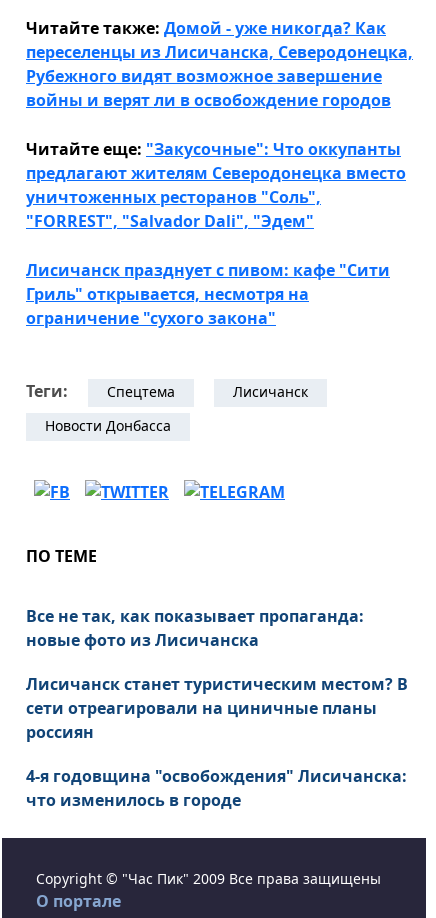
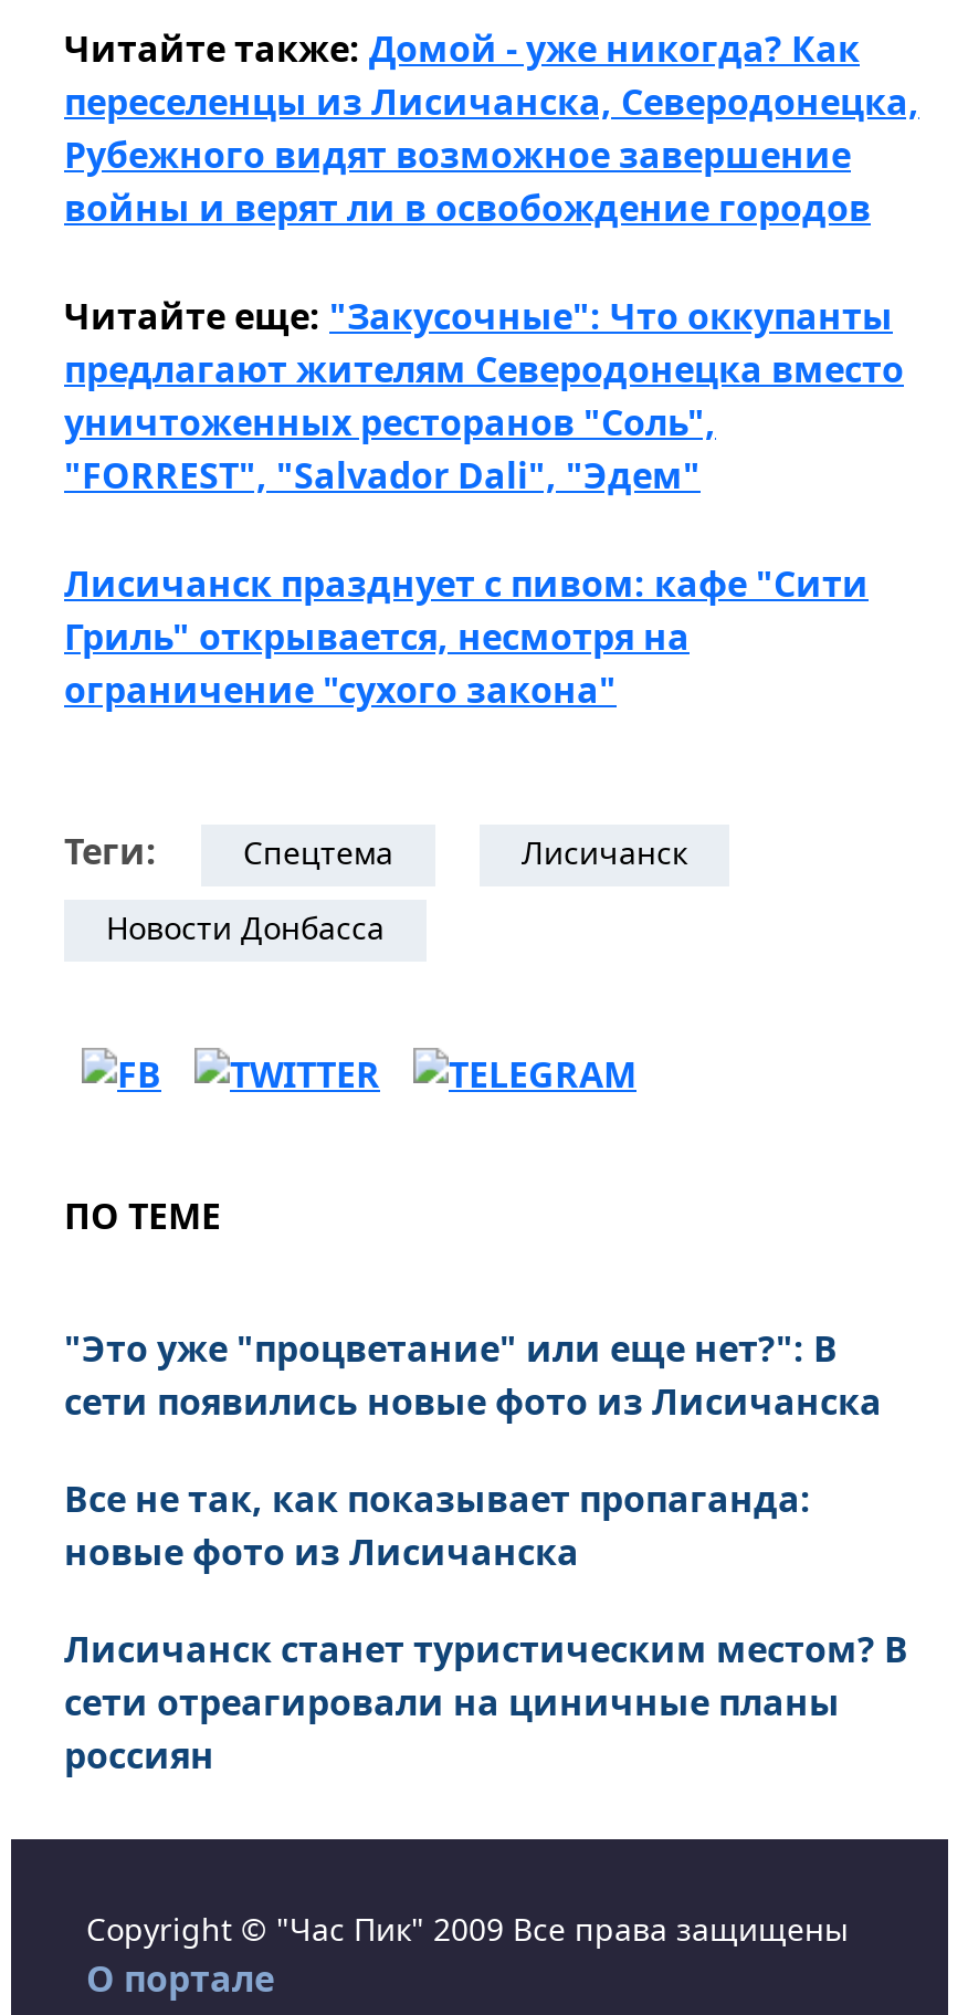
+ "Это уже "процветание" или еще нет?": В
+ сети появились новые фото из Лисичанска

moved down: Все не так, как показывает пропаганда: | новые фото из Лисичанска | Лисичанск станет туристическим местом? В | сети отреагировали на циничные планы | россиян

- 4-я годовщина "освобождения" Лисичанска:
- что изменилось в городе
